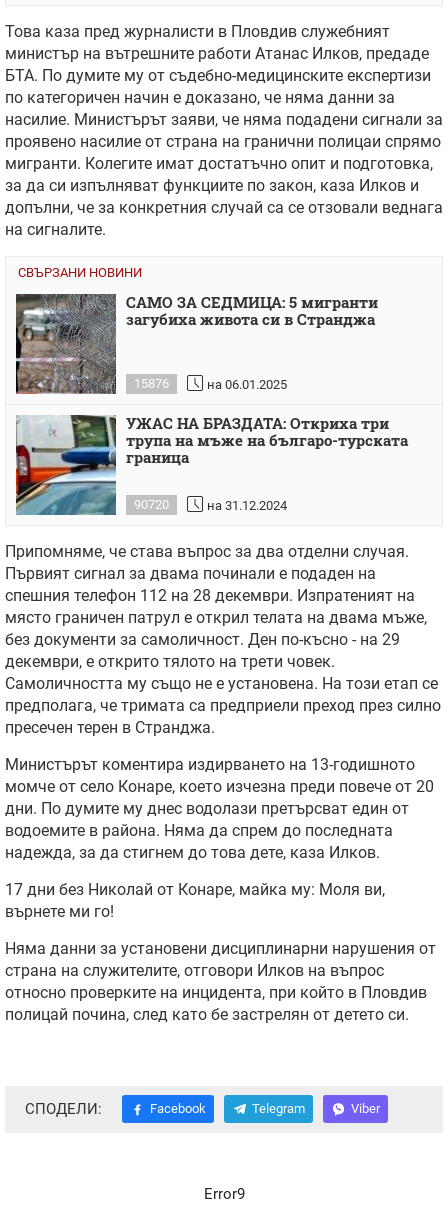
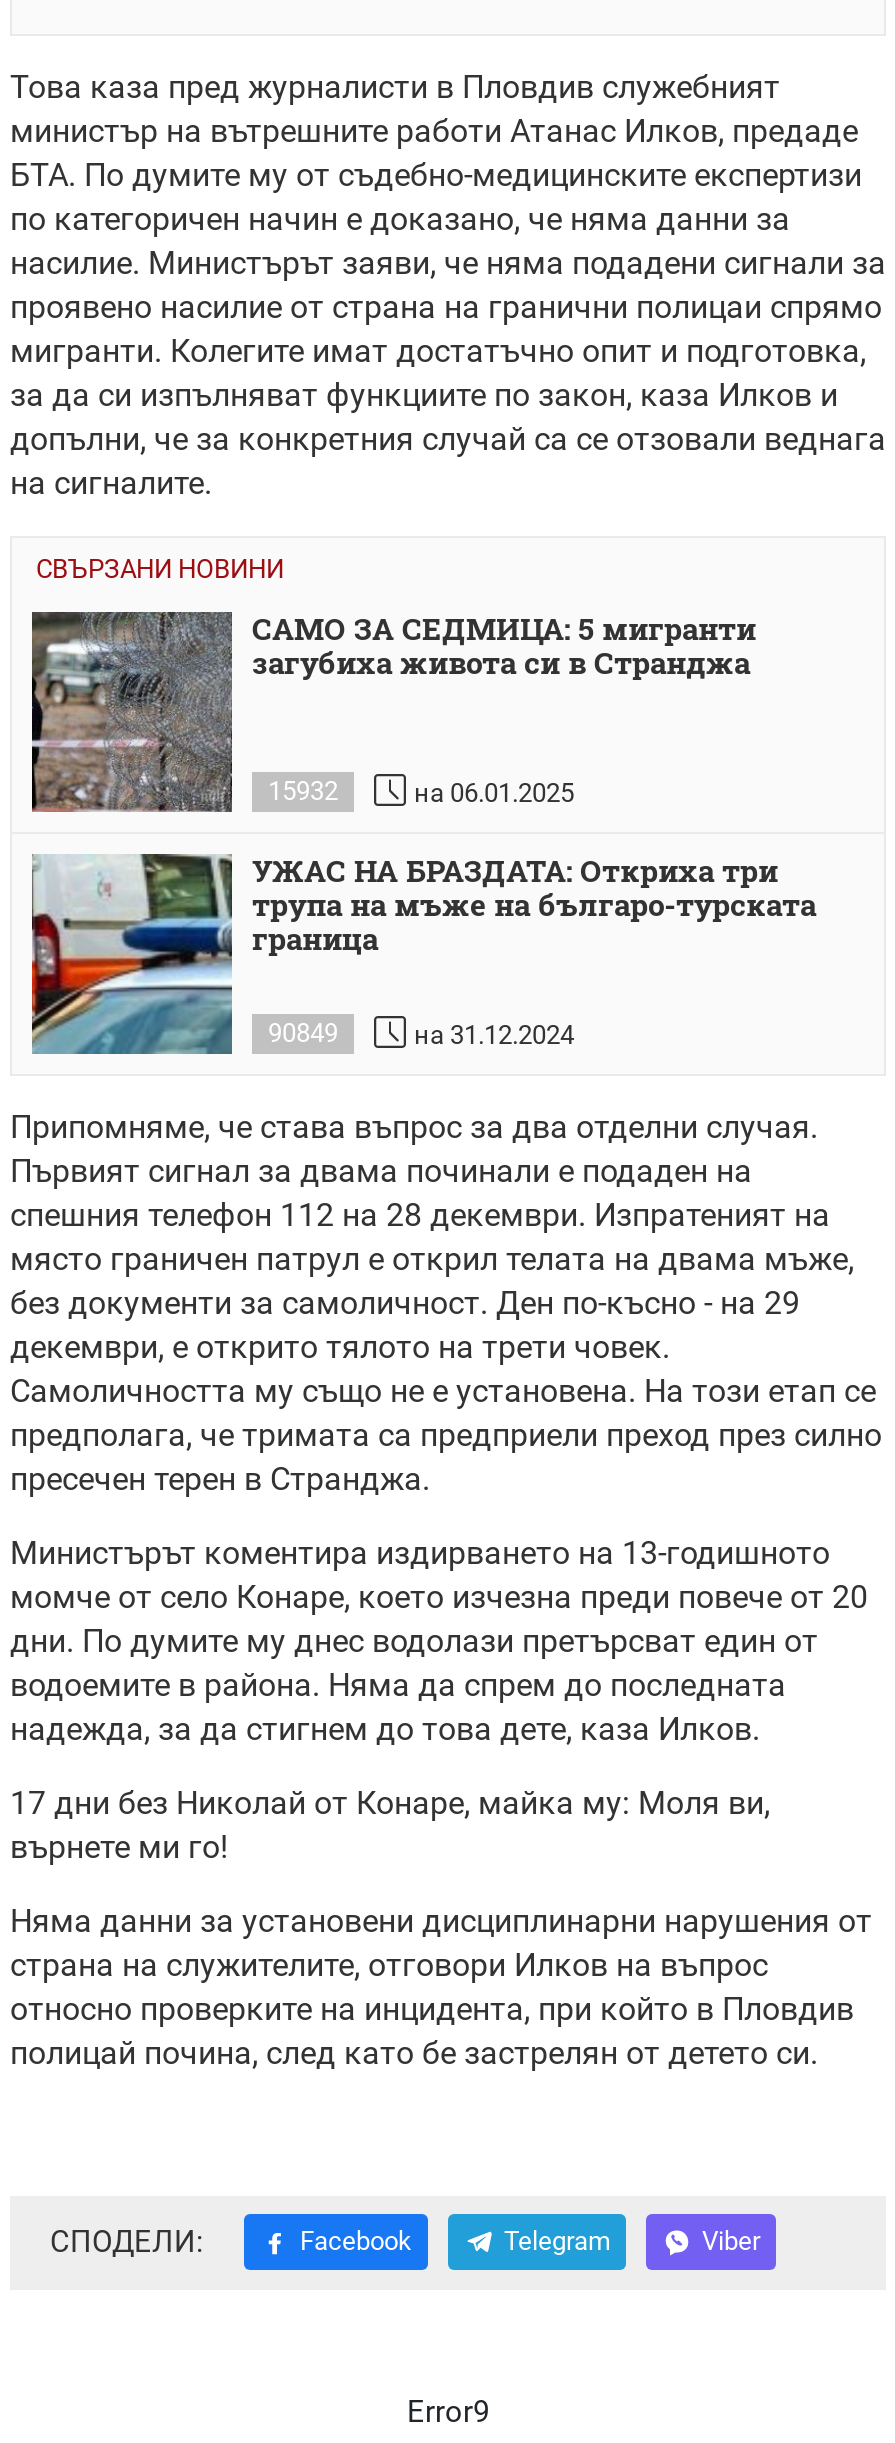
- 15876
+ 15932

- 90720
+ 90849
